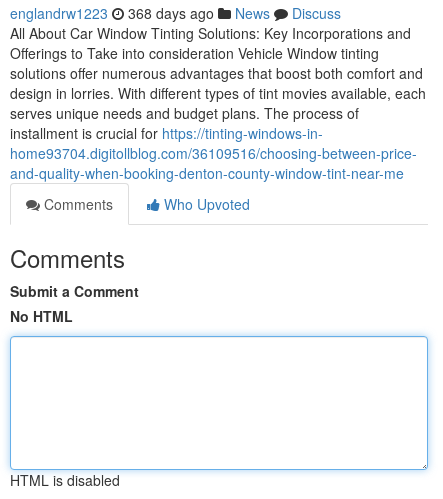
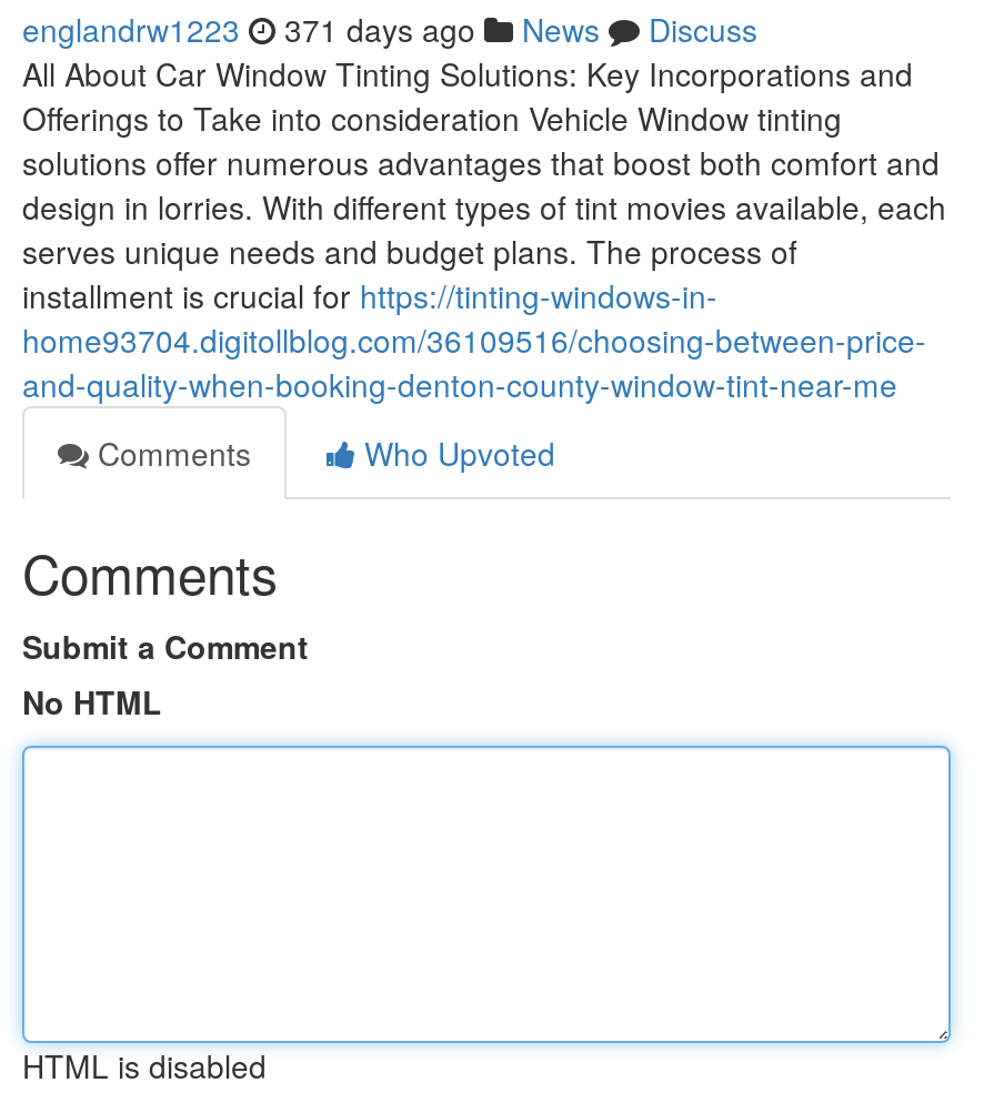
- englandrw1223 368 days ago News Discuss
+ englandrw1223 371 days ago News Discuss
